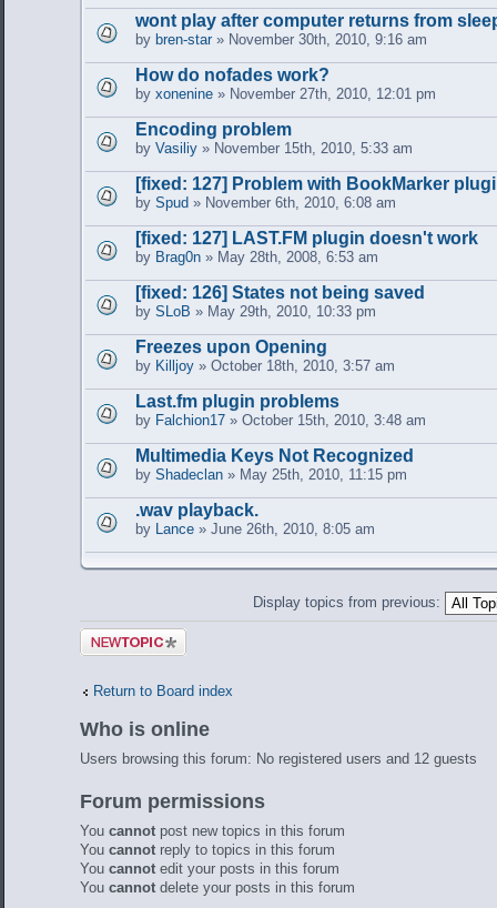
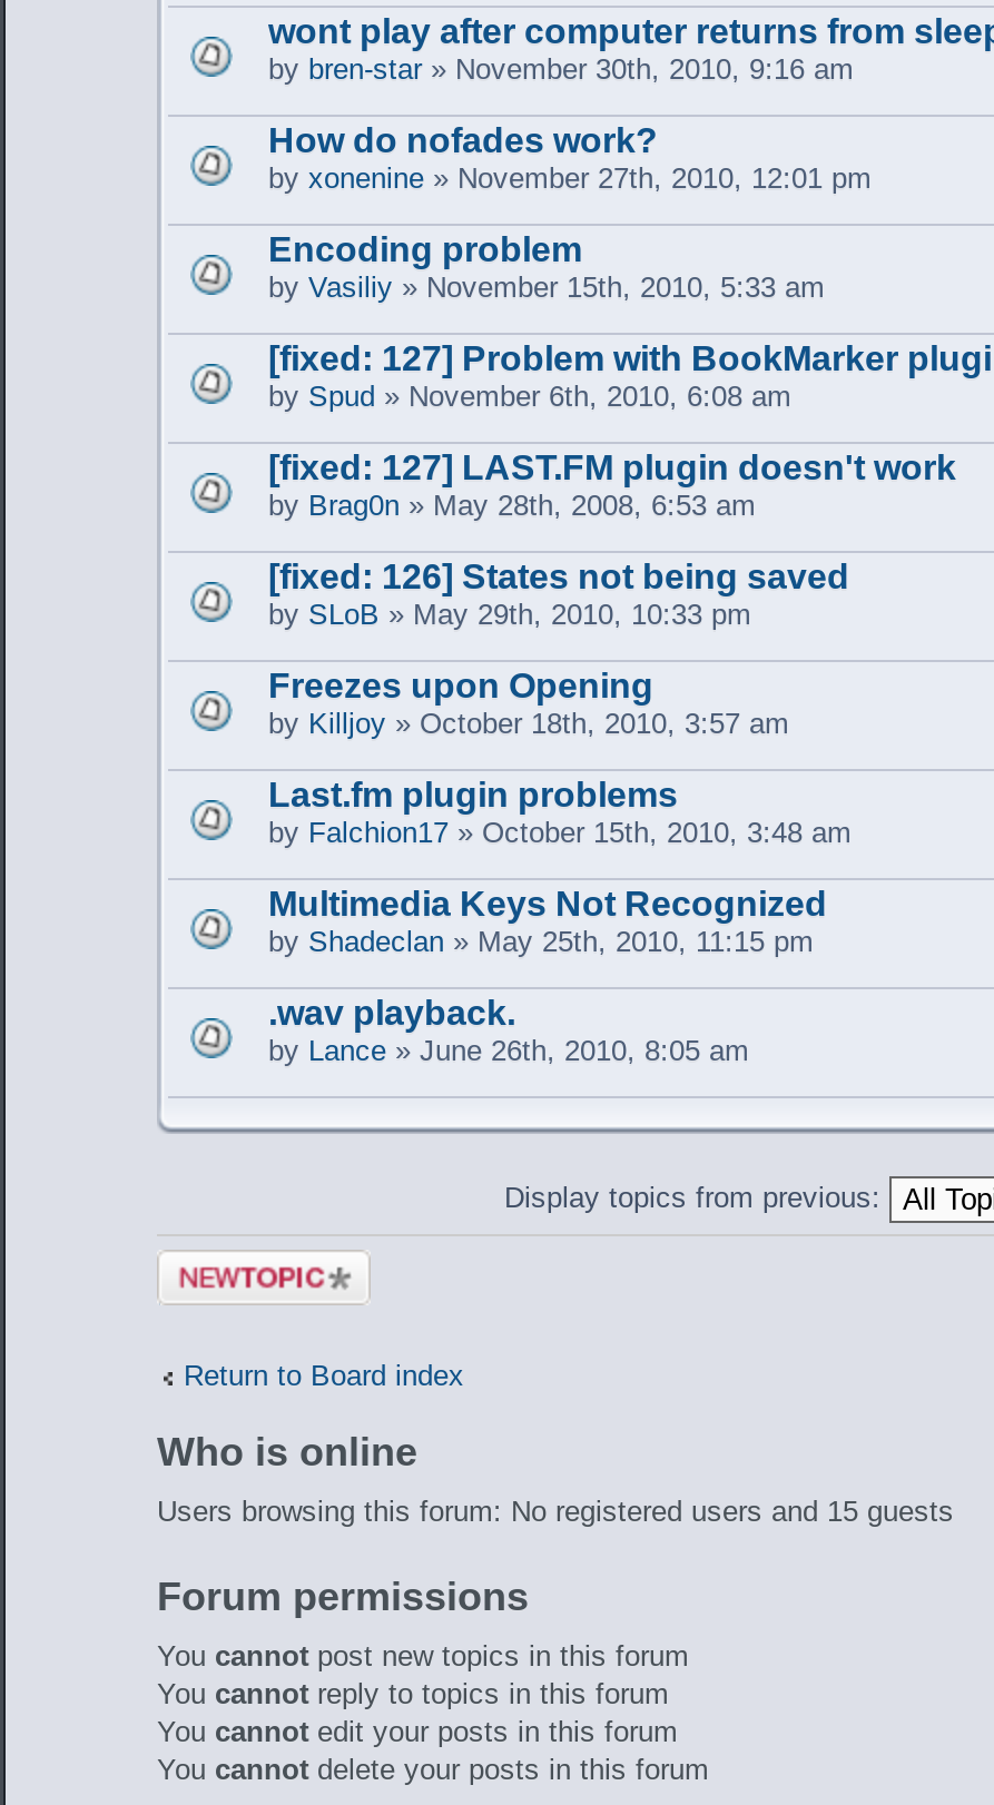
- Users browsing this forum: No registered users and 12 guests
+ Users browsing this forum: No registered users and 15 guests
